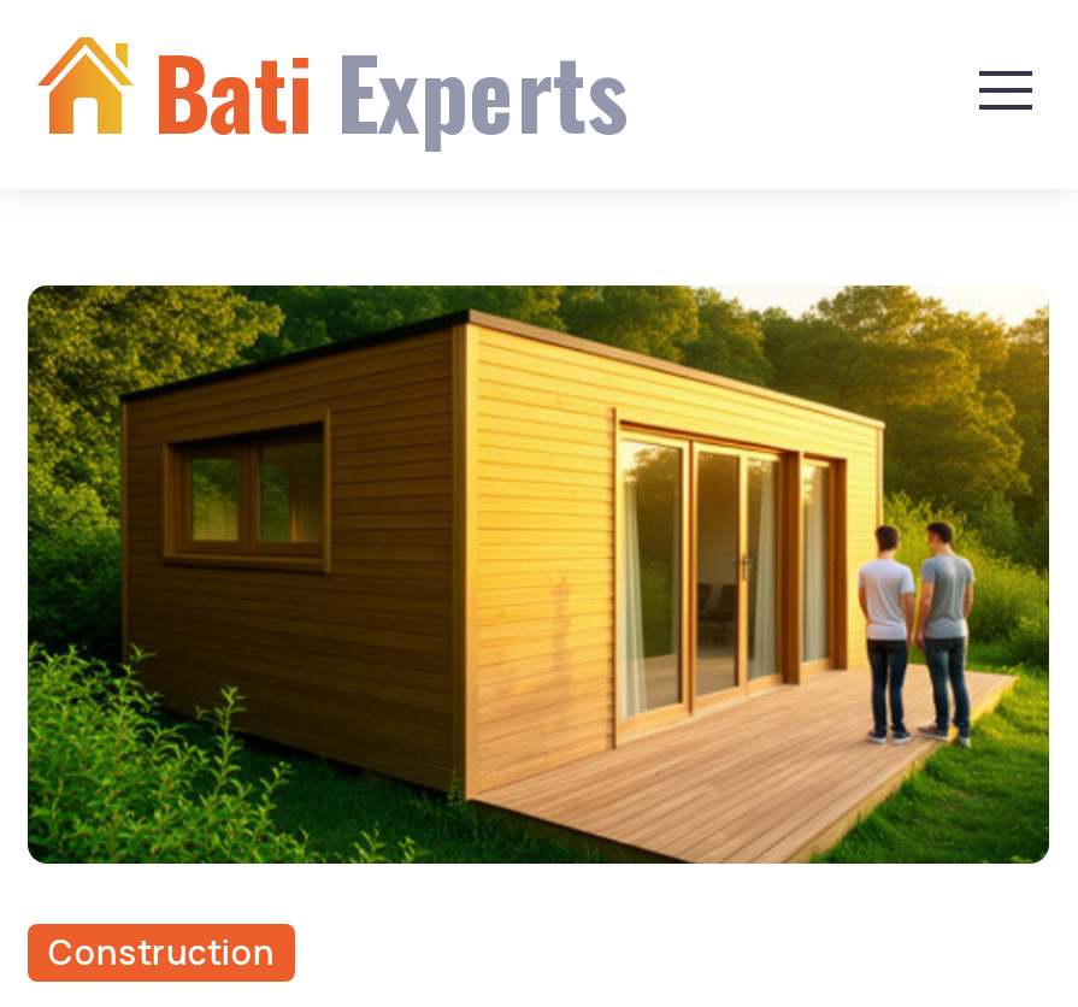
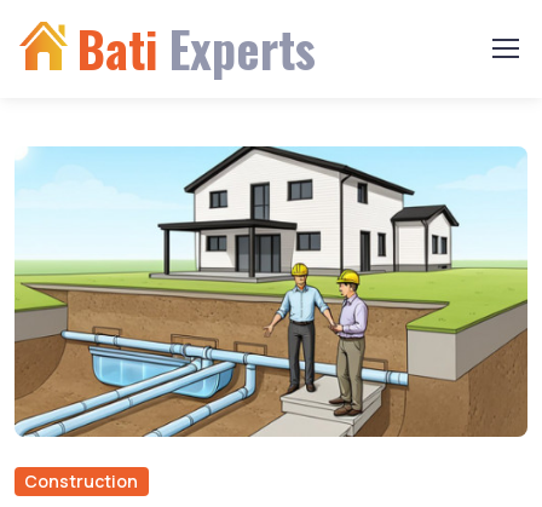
- [image]
+ [image]
